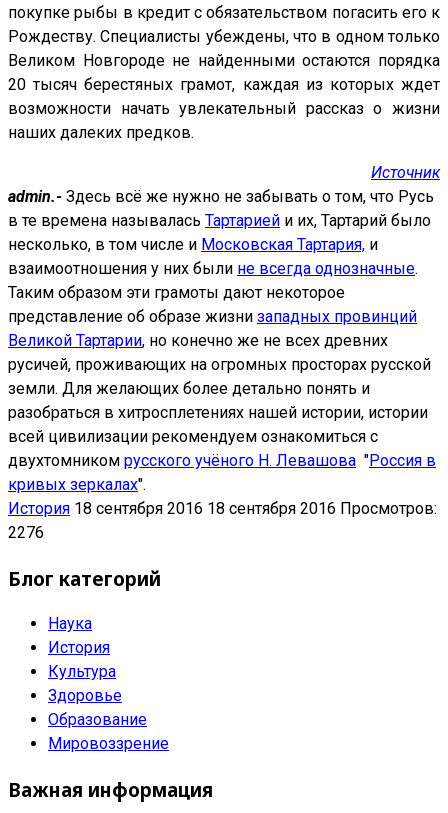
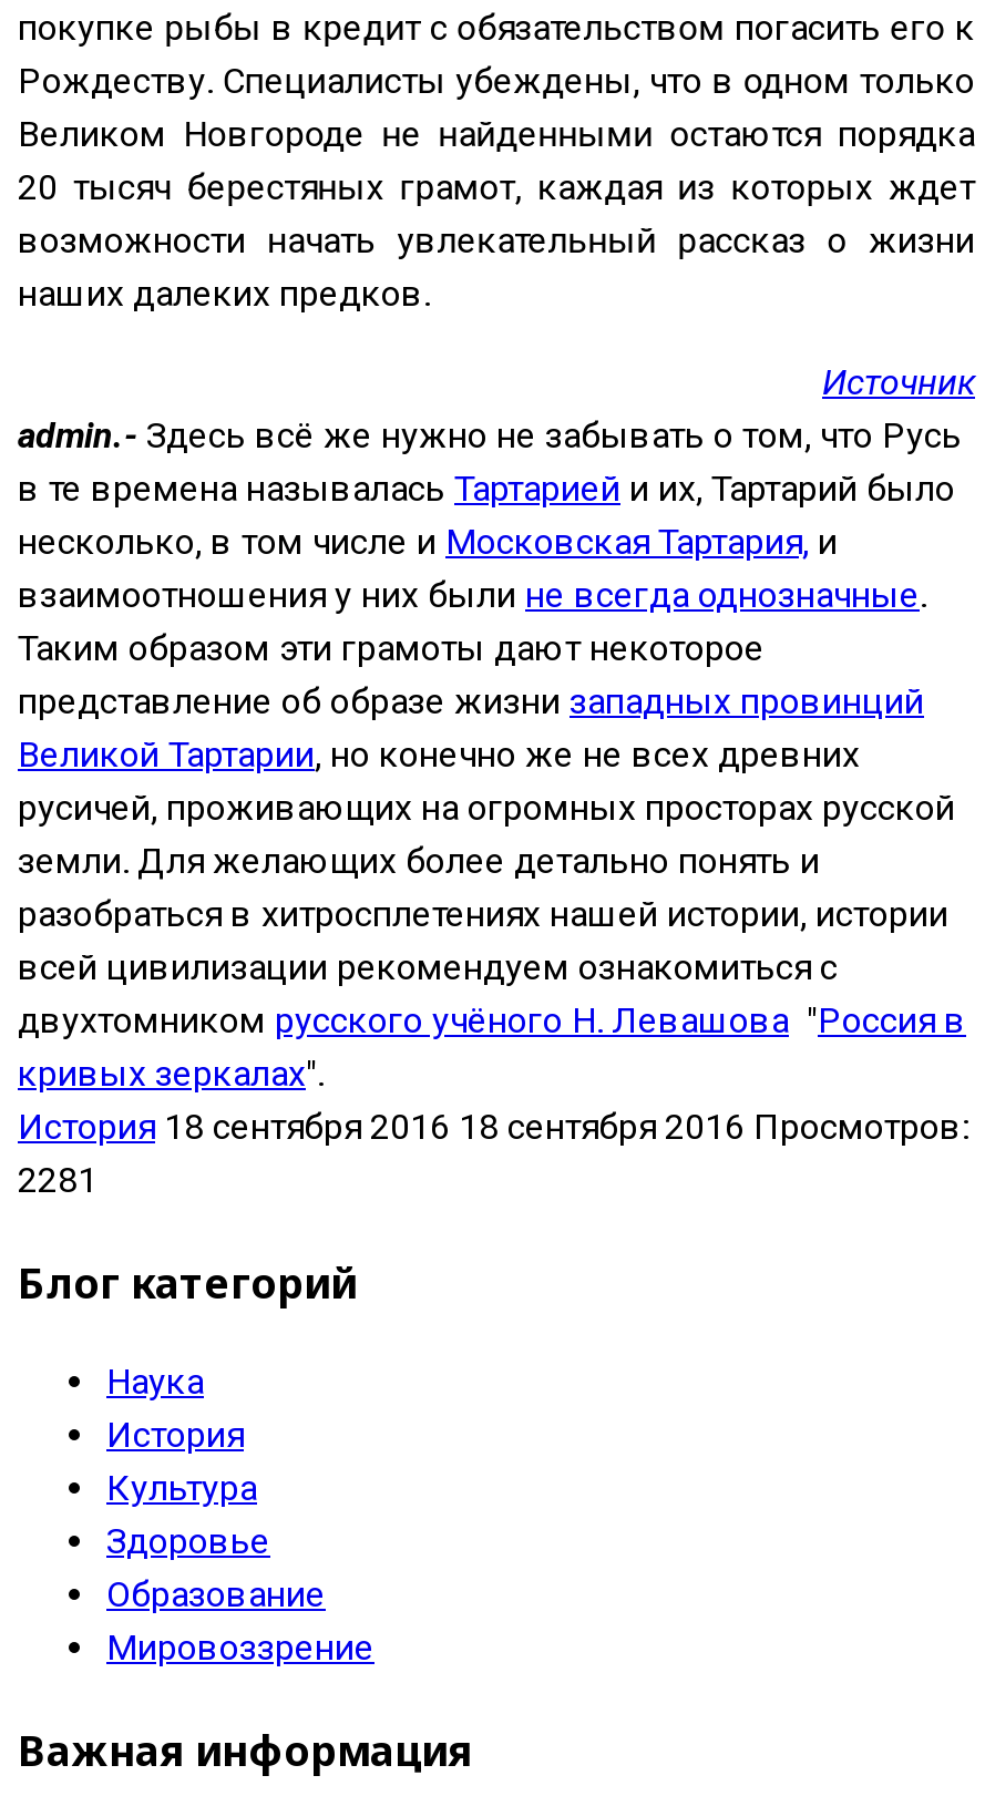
- 2276
+ 2281
